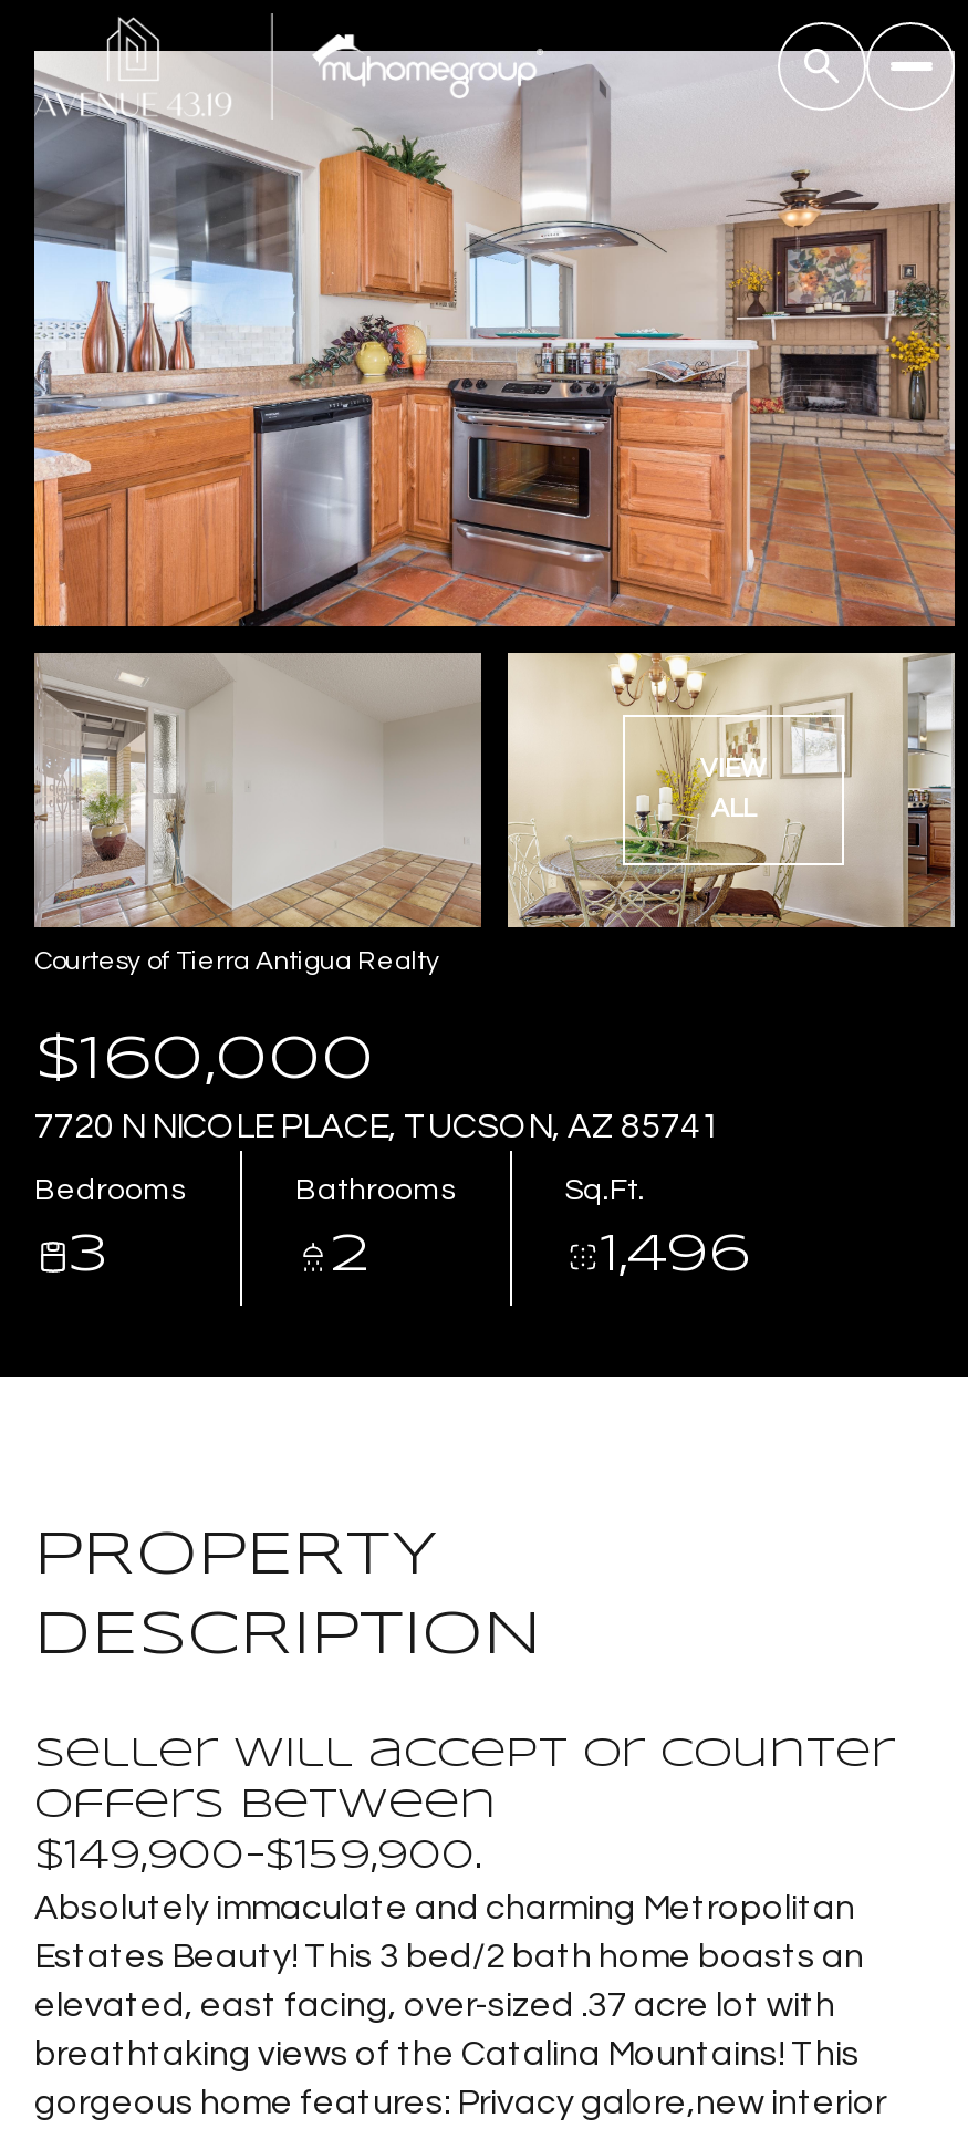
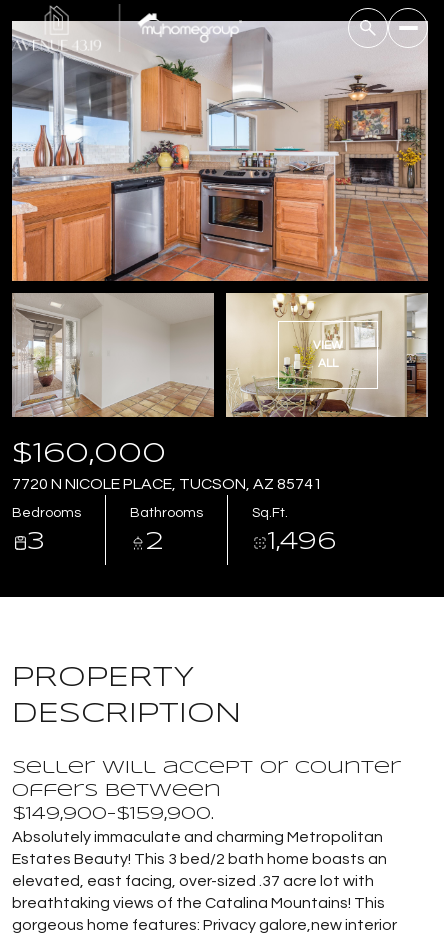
- Courtesy of Tierra Antigua Realty
